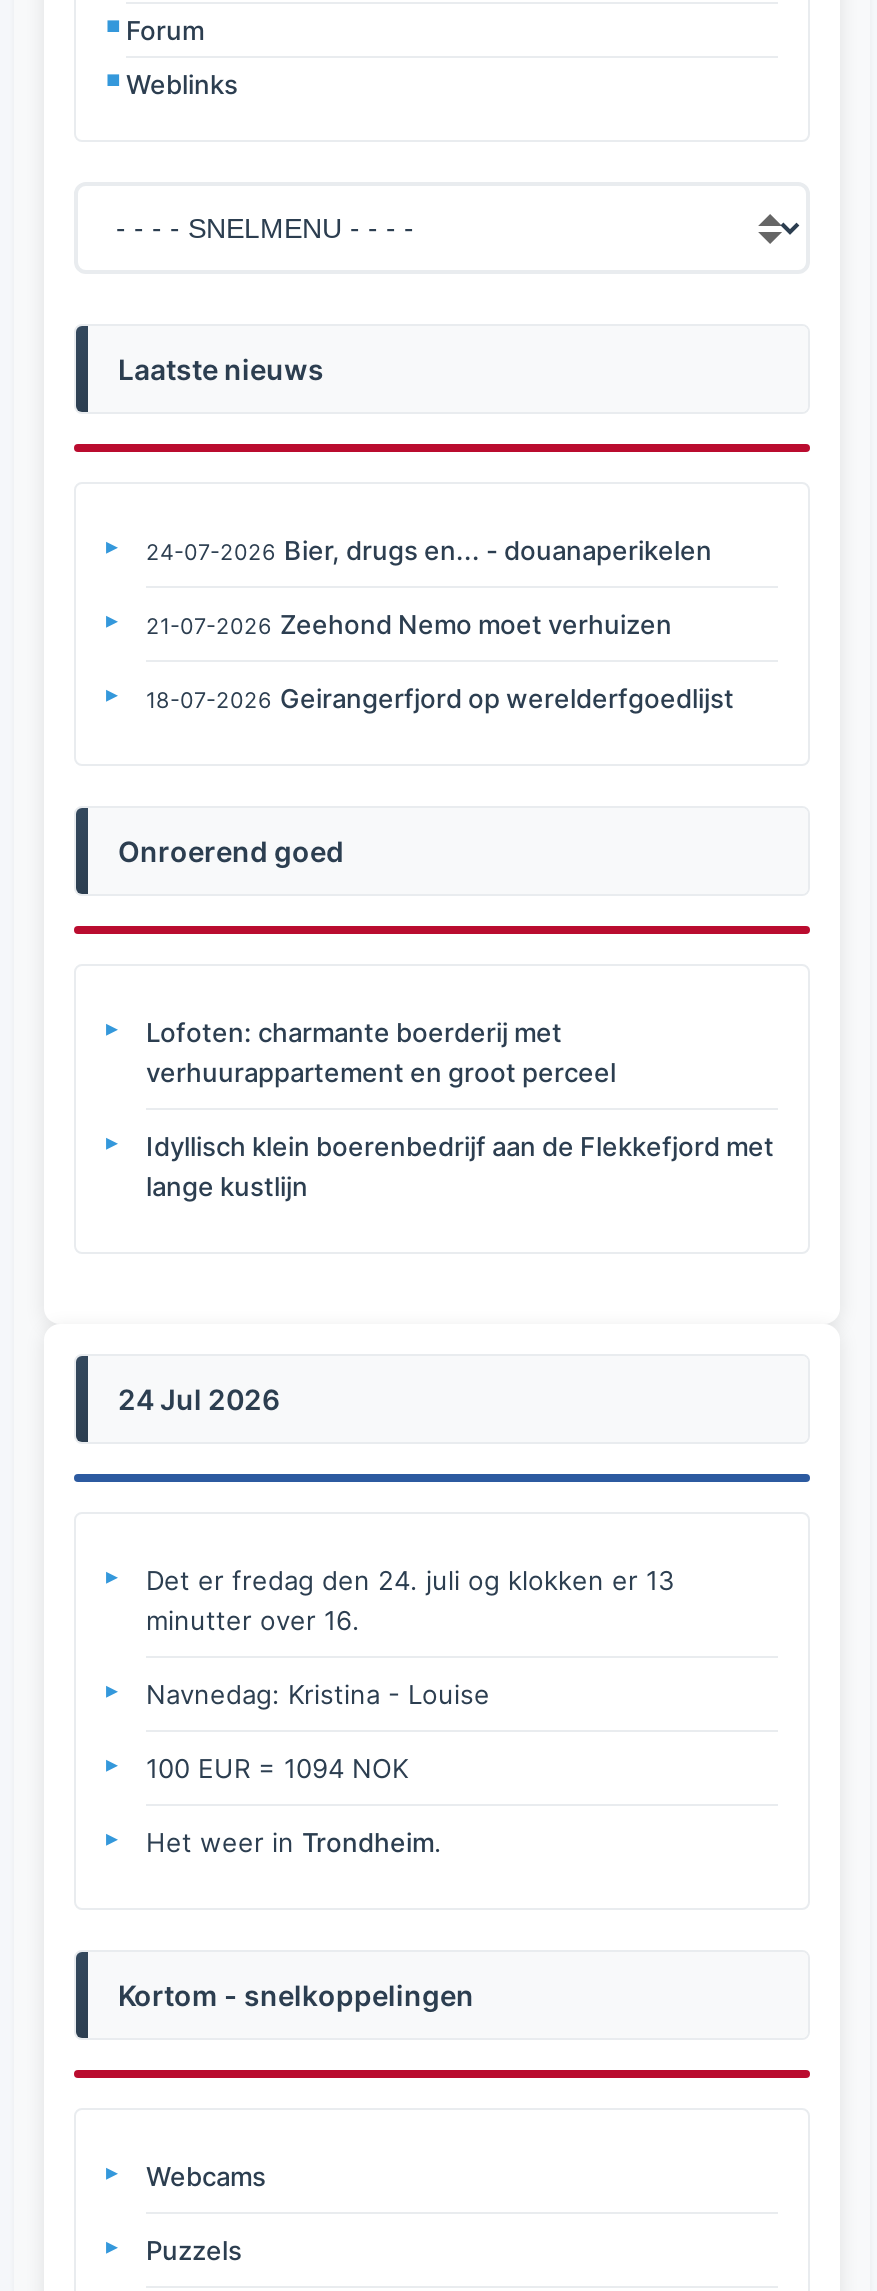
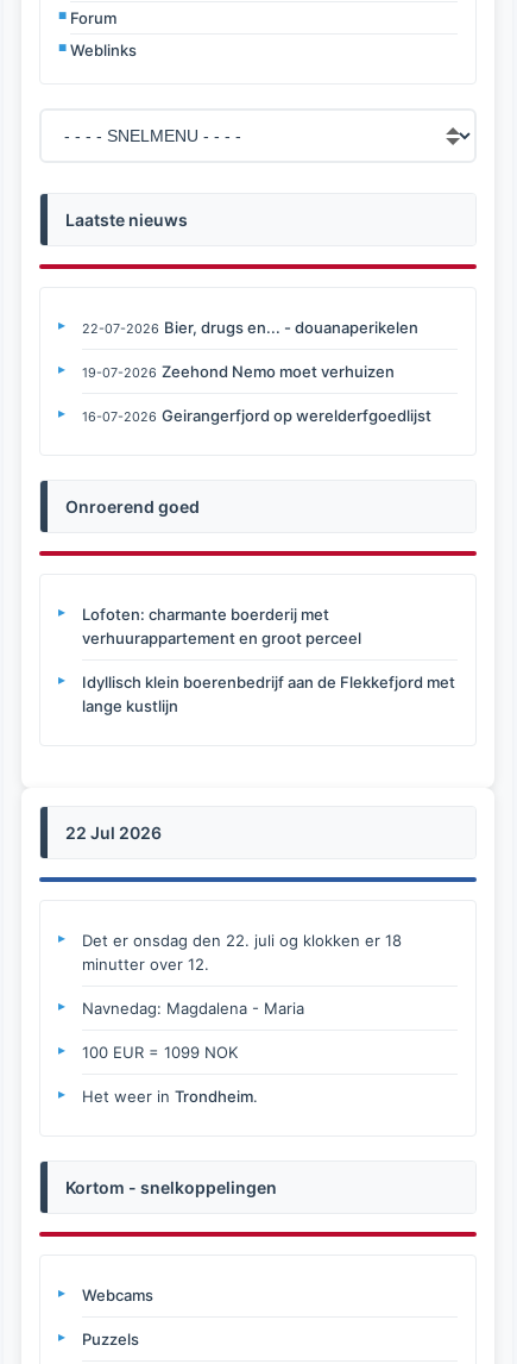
- 24-07-2026 Bier, drugs en... - douanaperikelen
+ 22-07-2026 Bier, drugs en... - douanaperikelen

- 21-07-2026 Zeehond Nemo moet verhuizen
+ 19-07-2026 Zeehond Nemo moet verhuizen

- 18-07-2026 Geirangerfjord op werelderfgoedlijst
+ 16-07-2026 Geirangerfjord op werelderfgoedlijst

- 24 Jul 2026
+ 22 Jul 2026

- Det er fredag den 24. juli og klokken er 13
+ Det er onsdag den 22. juli og klokken er 18

- minutter over 16.
+ minutter over 12.

- Navnedag: Kristina - Louise
+ Navnedag: Magdalena - Maria

- 100 EUR = 1094 NOK
+ 100 EUR = 1099 NOK
